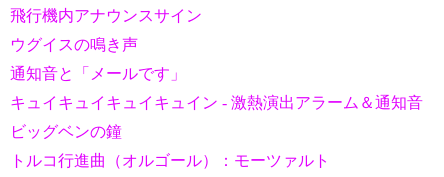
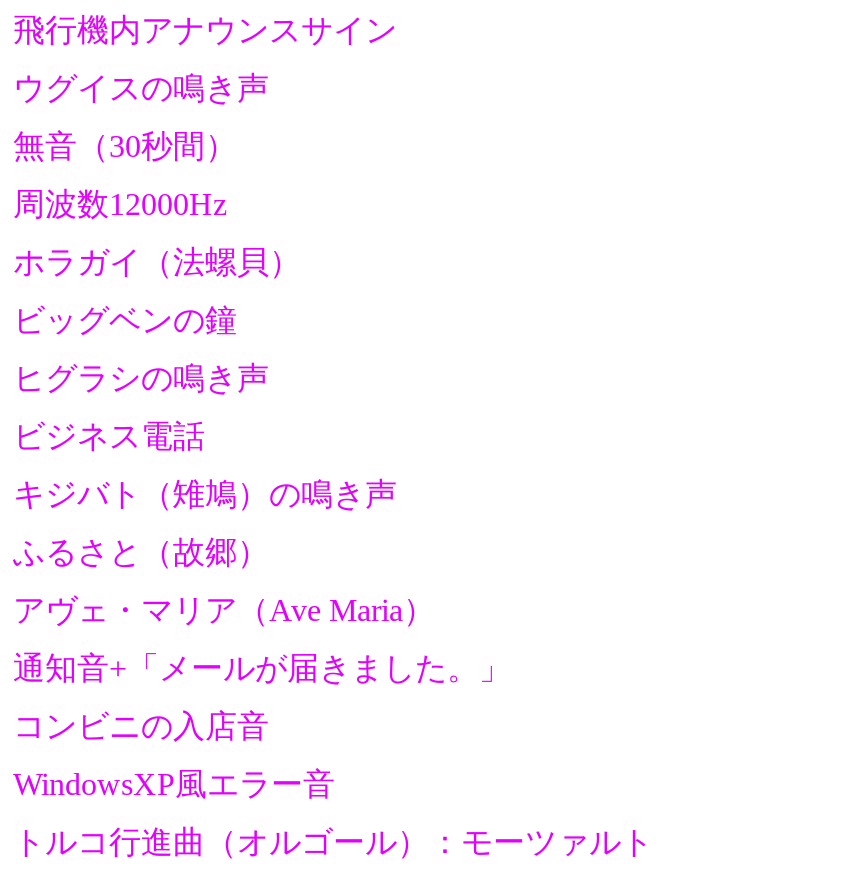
- 通知音と「メールです」
- キュイキュイキュイキュイン - 激熱演出アラーム＆通知音
+ 無音（30秒間）
+ 周波数12000Hz
+ ホラガイ（法螺貝）

+ ヒグラシの鳴き声
+ ビジネス電話
+ キジバト（雉鳩）の鳴き声
+ ふるさと（故郷）
+ アヴェ・マリア（Ave Maria）
+ 通知音+「メールが届きました。」
+ コンビニの入店音
+ WindowsXP風エラー音
